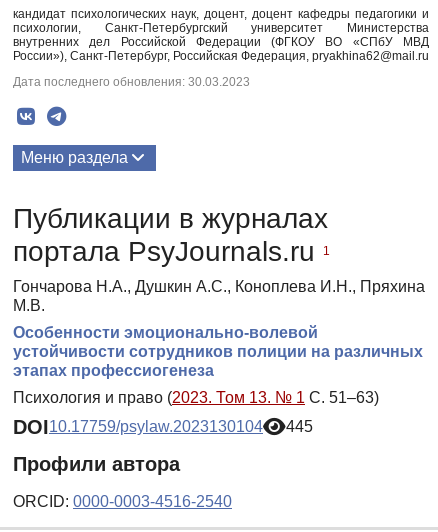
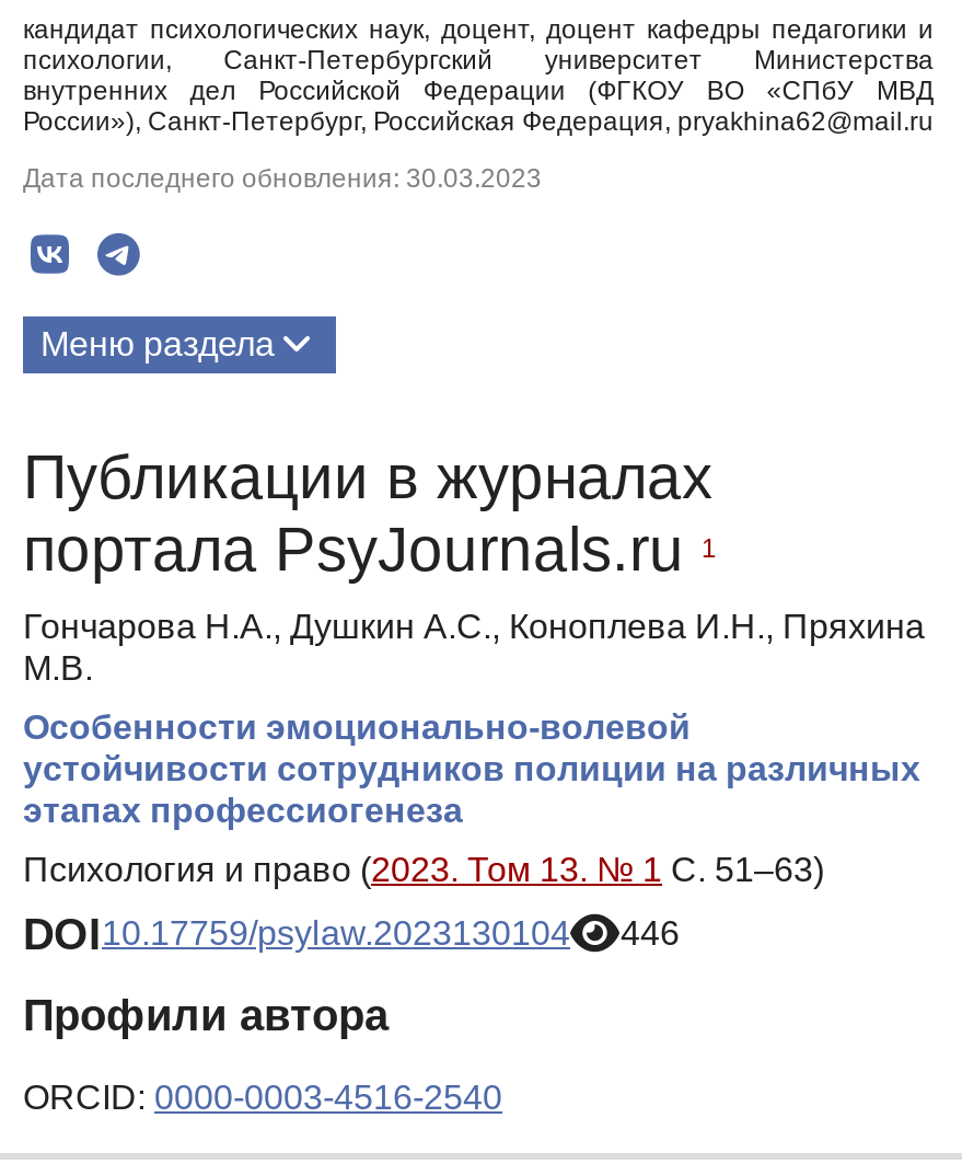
- DOI10.17759/psylaw.2023130104 445
+ DOI10.17759/psylaw.2023130104 446
